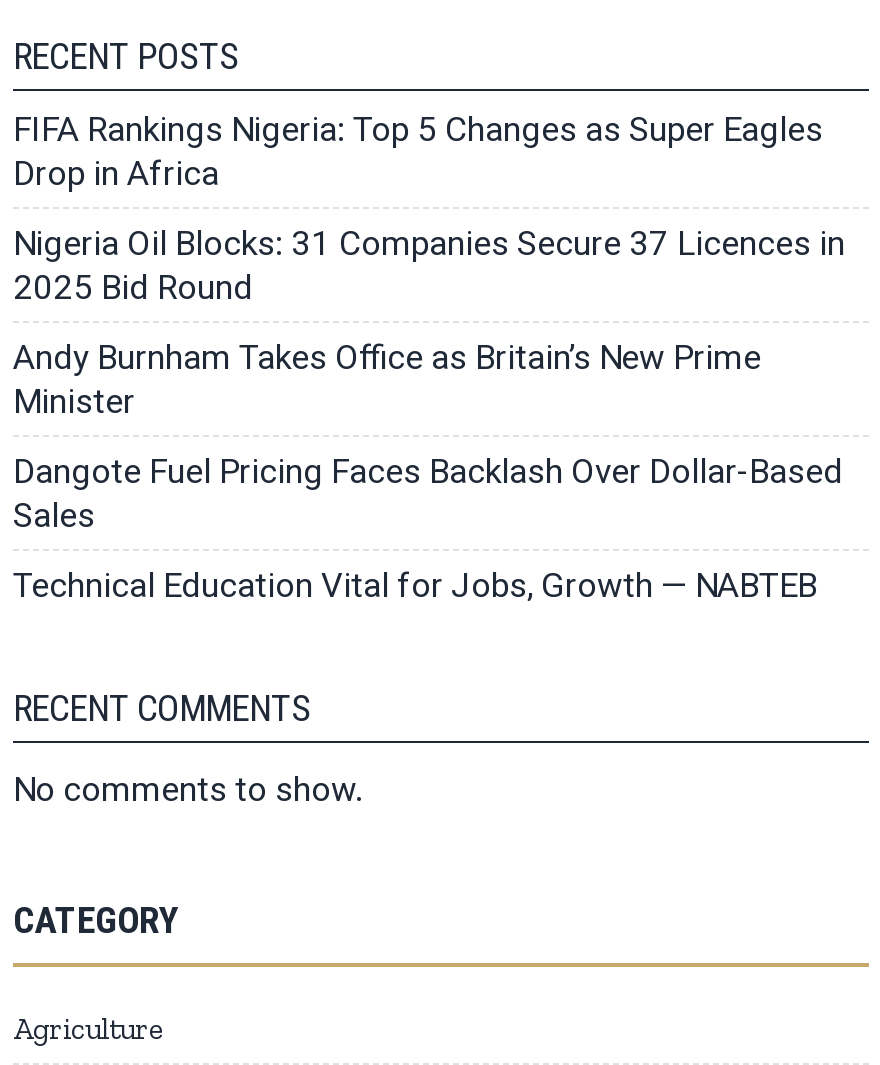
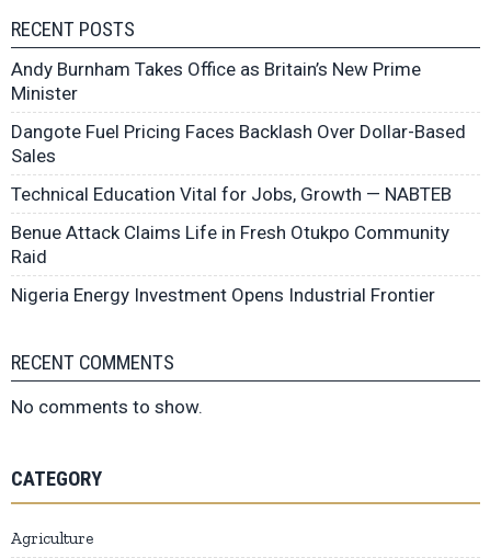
- FIFA Rankings Nigeria: Top 5 Changes as Super Eagles
- Drop in Africa
- Nigeria Oil Blocks: 31 Companies Secure 37 Licences in
- 2025 Bid Round

moved up: Andy Burnham Takes Office as Britain’s New Prime | Minister | Dangote Fuel Pricing Faces Backlash Over Dollar-Based | Sales | Technical Education Vital for Jobs, Growth — NABTEB

+ Benue Attack Claims Life in Fresh Otukpo Community
+ Raid
+ Nigeria Energy Investment Opens Industrial Frontier
